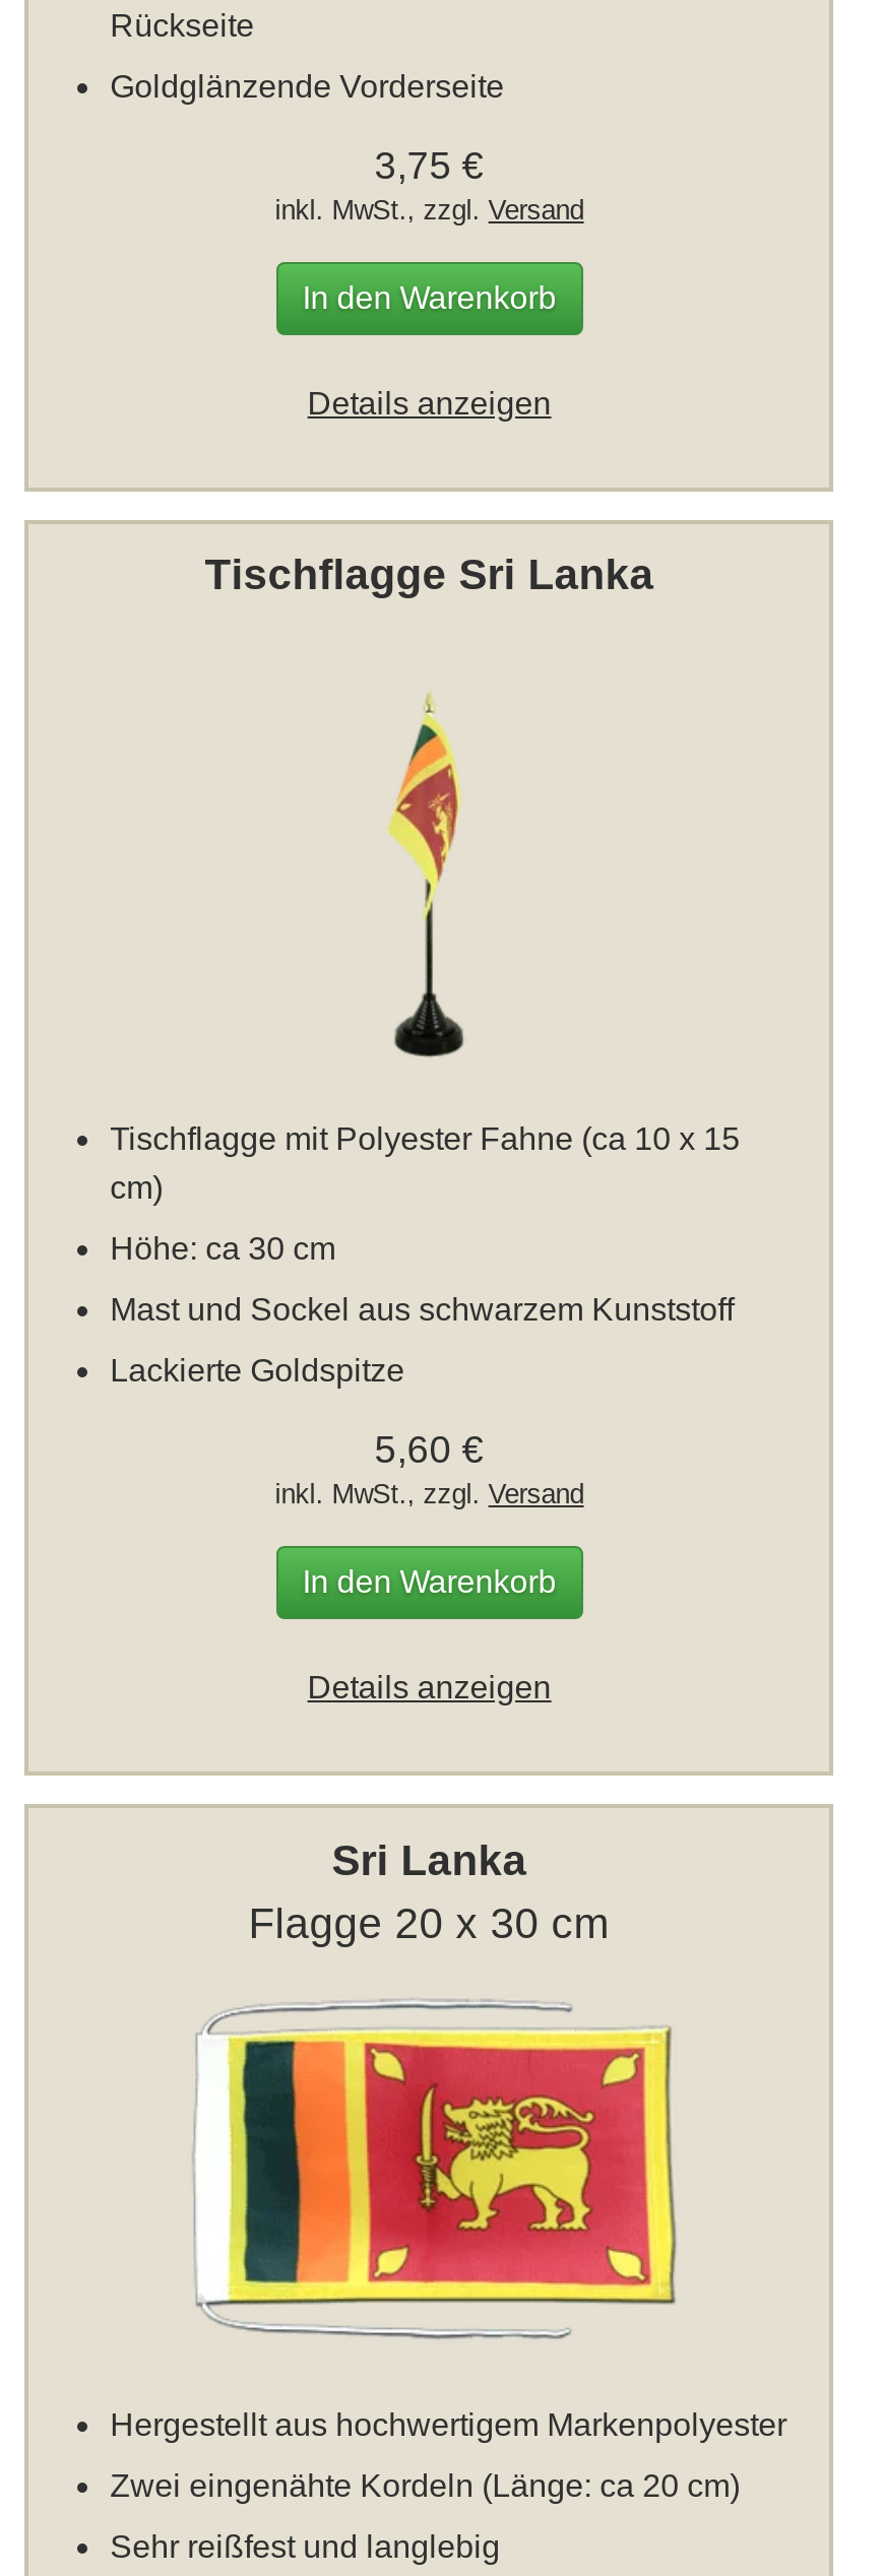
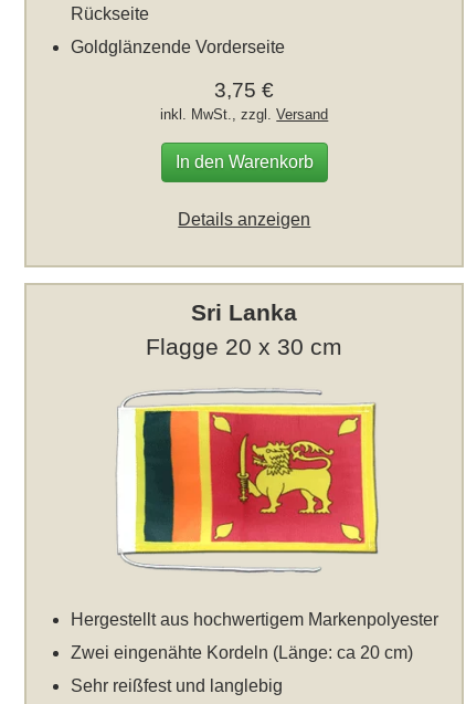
- Tischflagge Sri Lanka

- [image]
- Tischflagge mit Polyester Fahne (ca 10 x 15
- cm)
- Höhe: ca 30 cm
- Mast und Sockel aus schwarzem Kunststoff
- Lackierte Goldspitze
- 5,60 €
- inkl. MwSt., zzgl. Versand
- In den Warenkorb
- Details anzeigen
